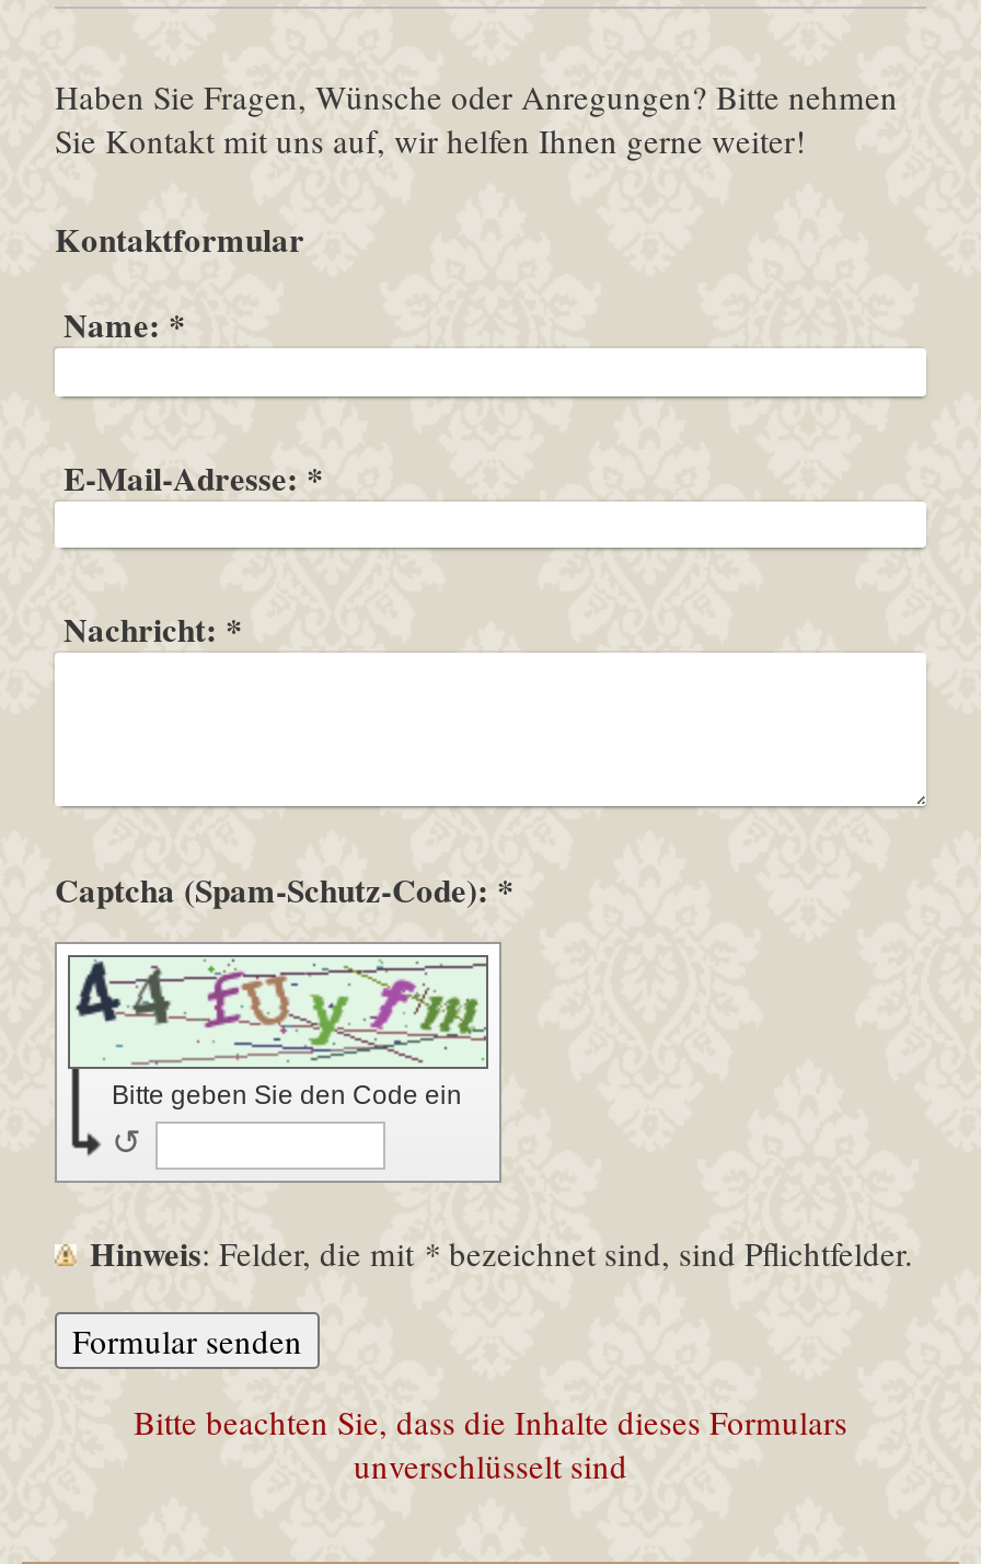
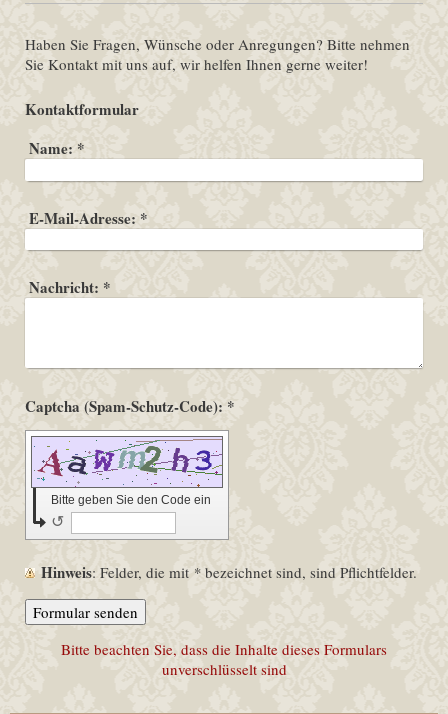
- [image]
+ [image]
